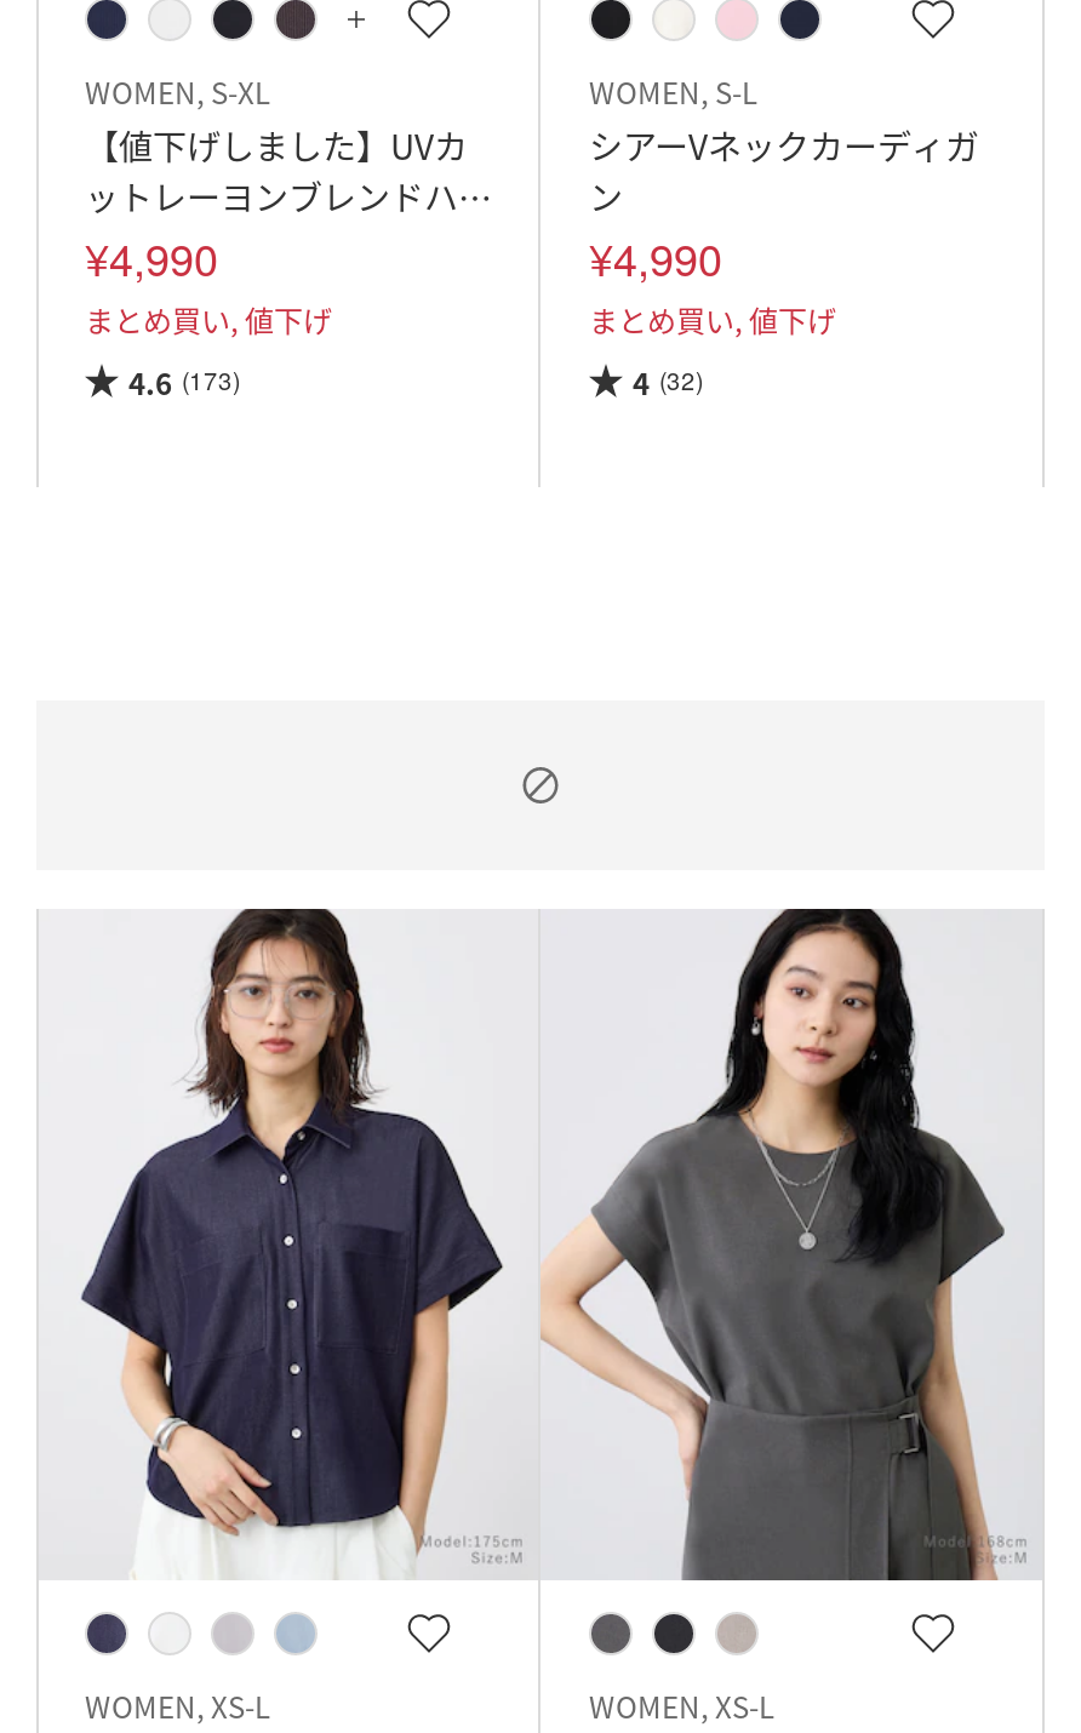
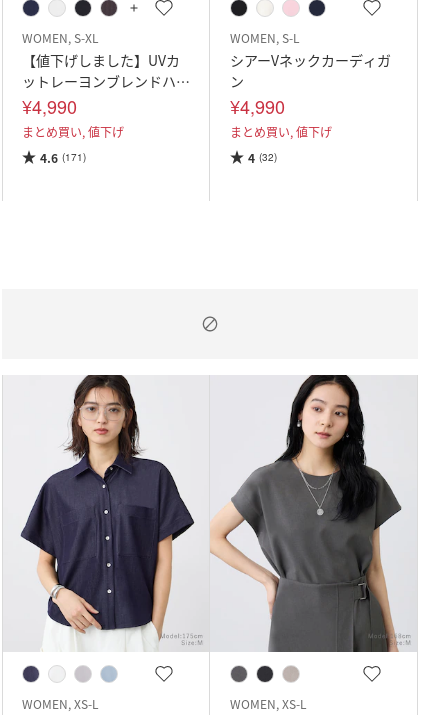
- 4.6 (173)
+ 4.6 (171)
